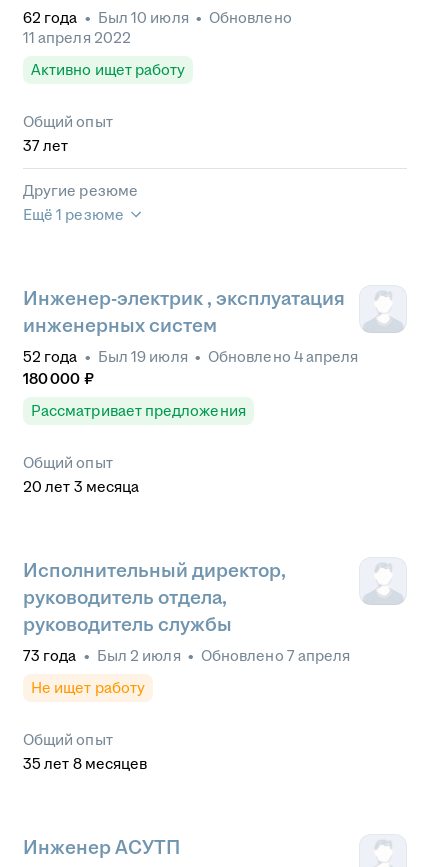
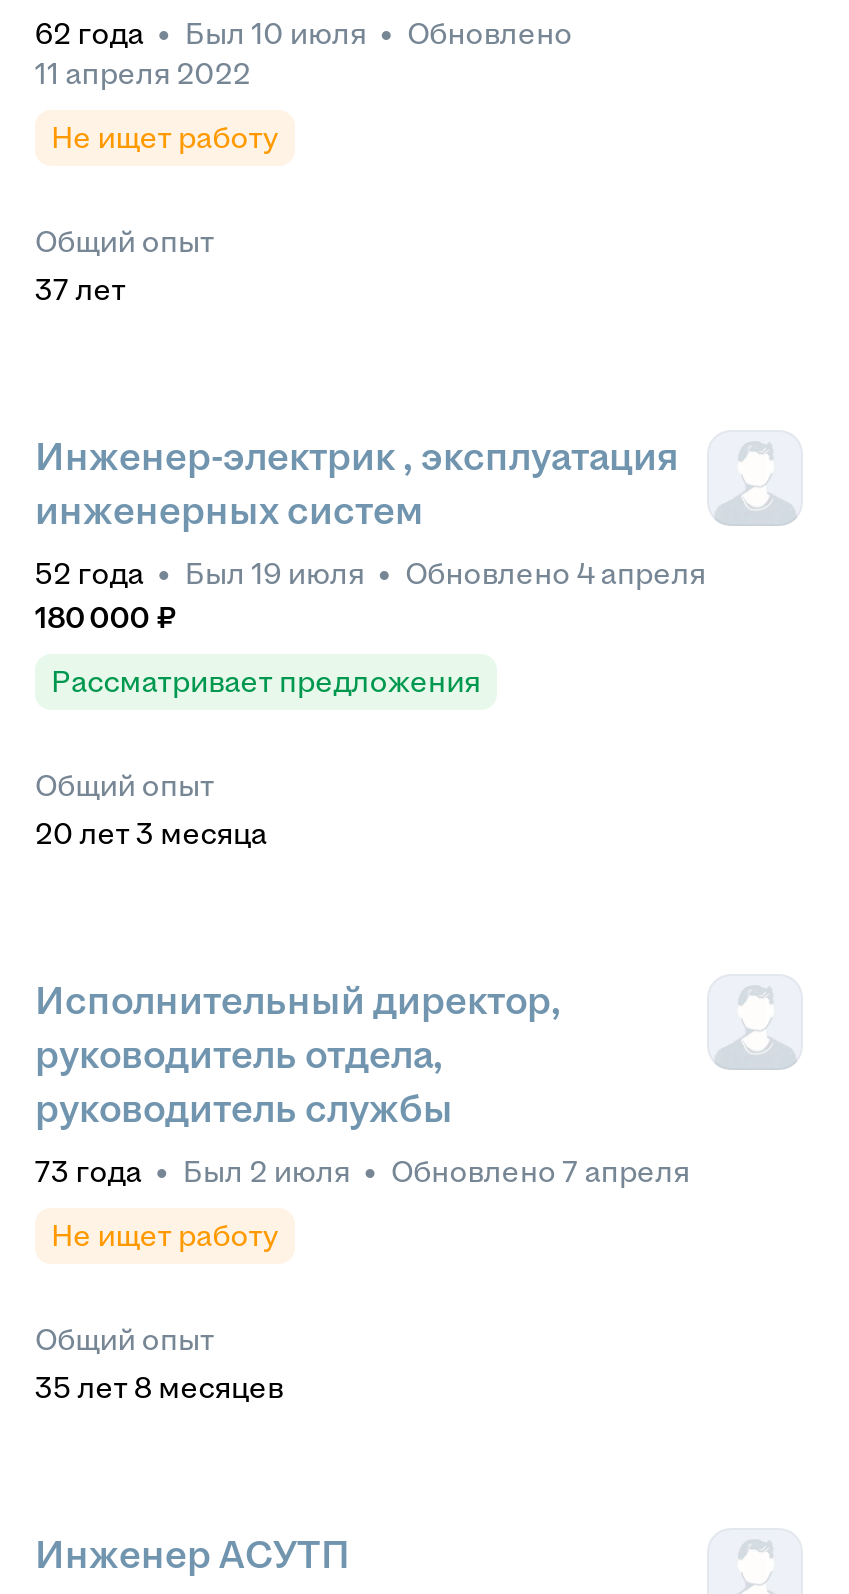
- Активно ищет работу
+ Не ищет работу

- Другие резюме
- Ещё 1 резюме
